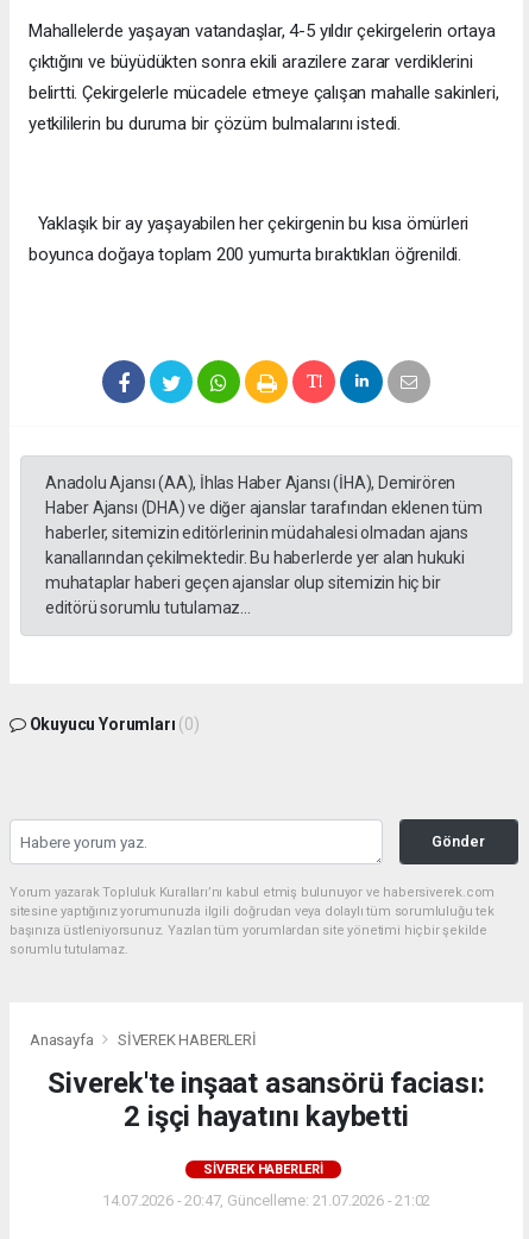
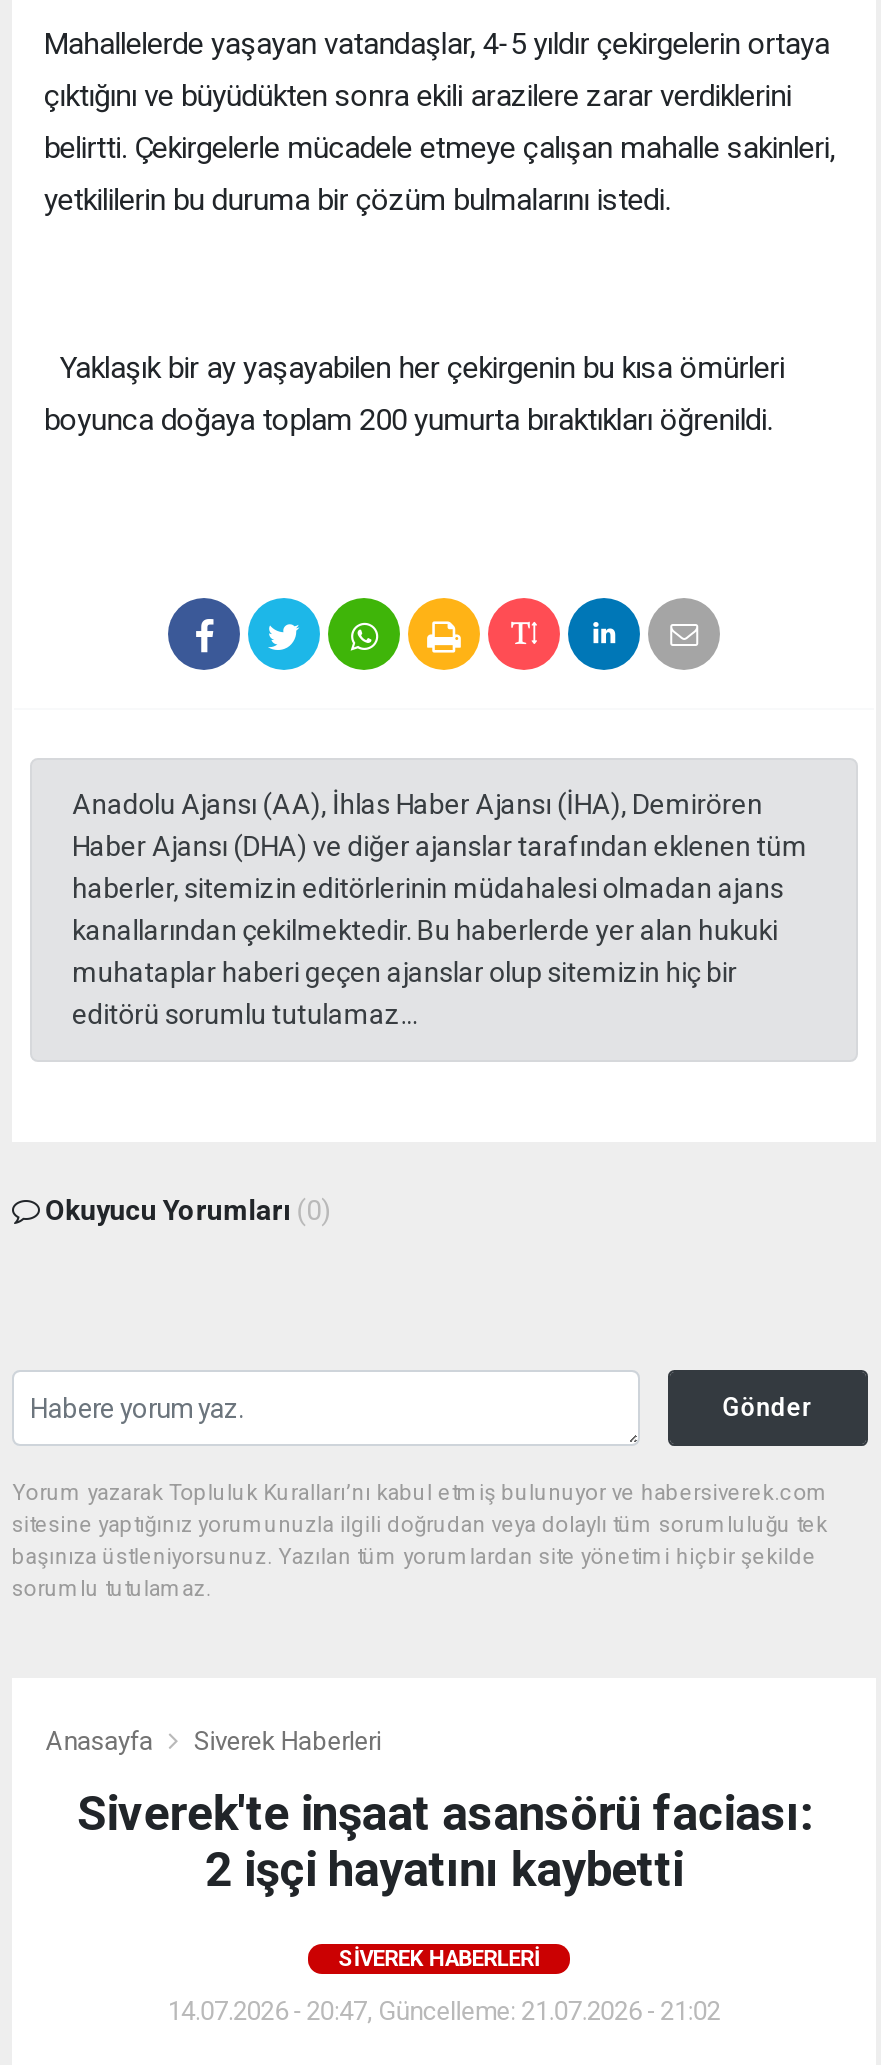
- SİVEREK HABERLERİ
+ Siverek Haberleri

- SİVEREK HABERLERİ
+ SIVEREK HABERLERI
